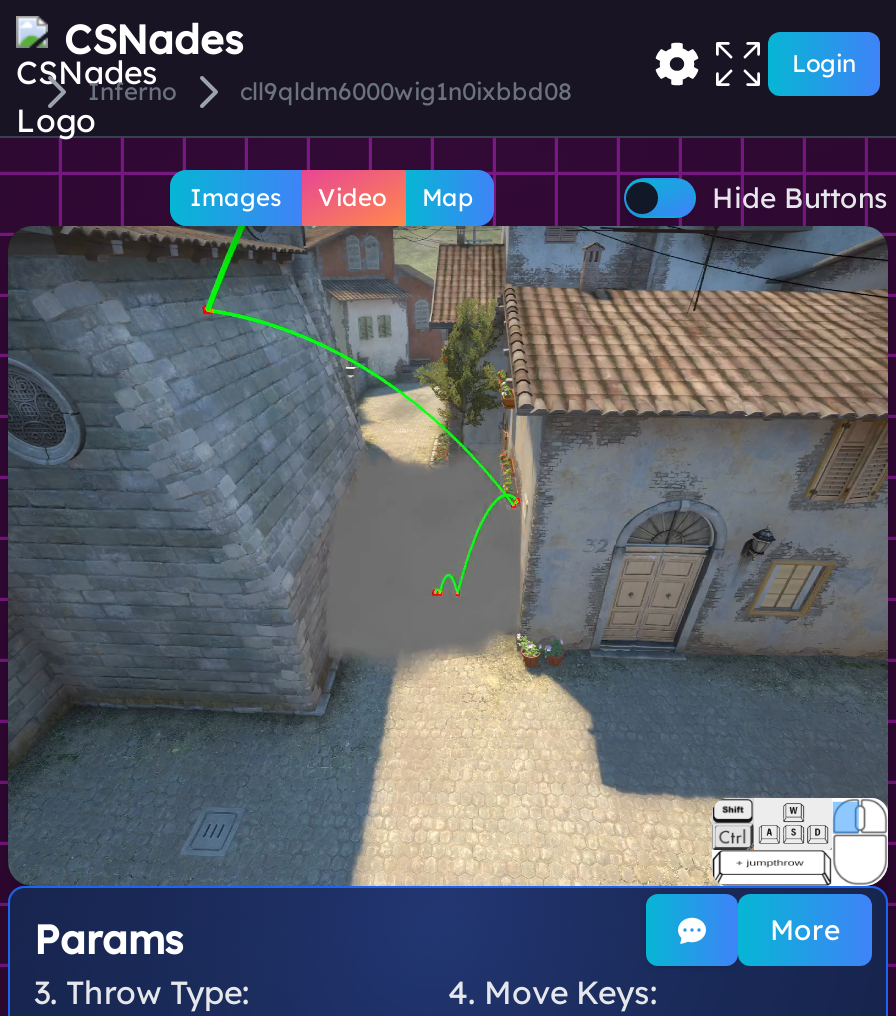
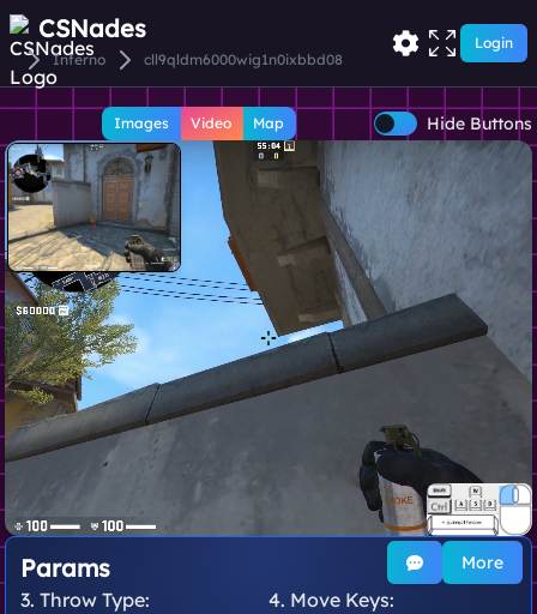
- [image]
+ [image]
